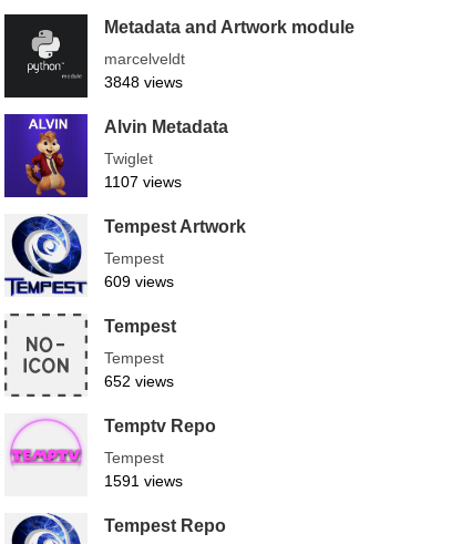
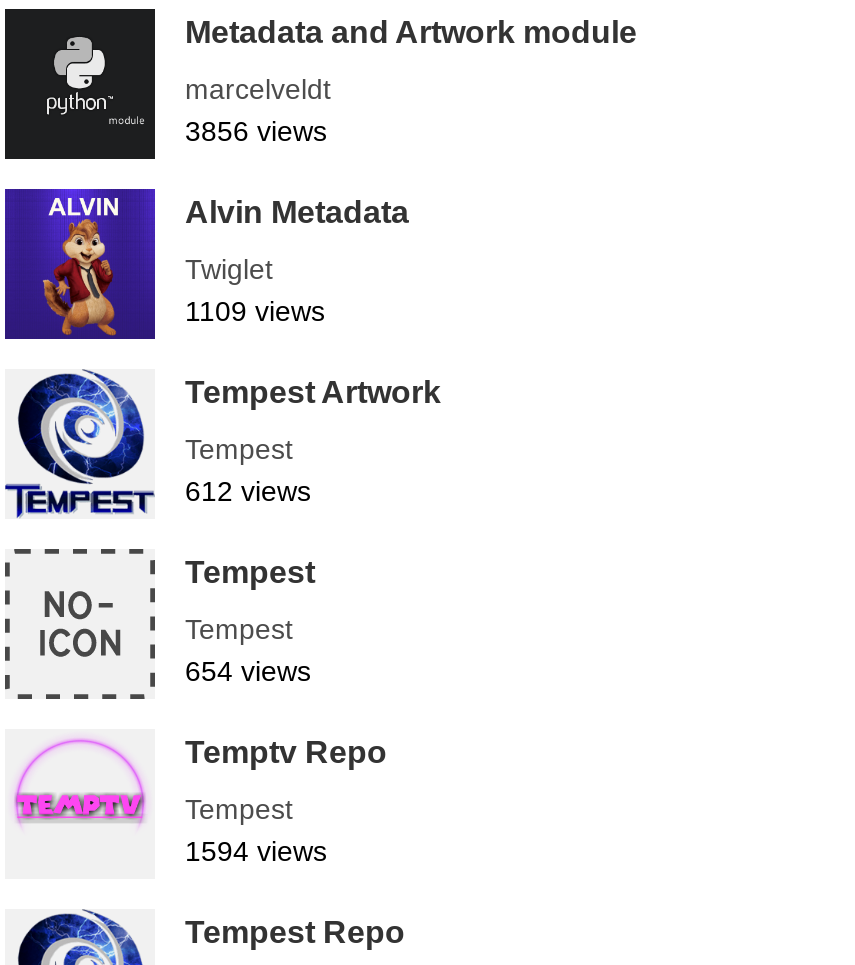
- 3848 views
+ 3856 views

- 1107 views
+ 1109 views

- 609 views
+ 612 views

- 652 views
+ 654 views

- 1591 views
+ 1594 views
